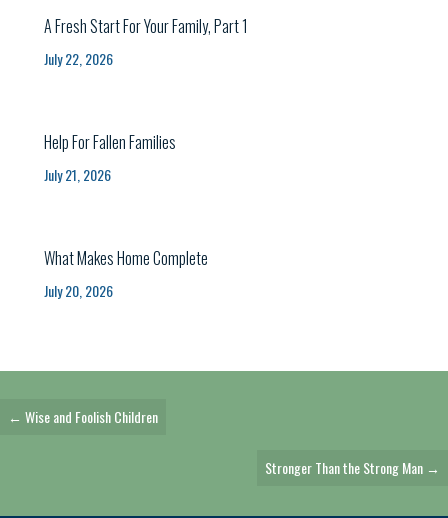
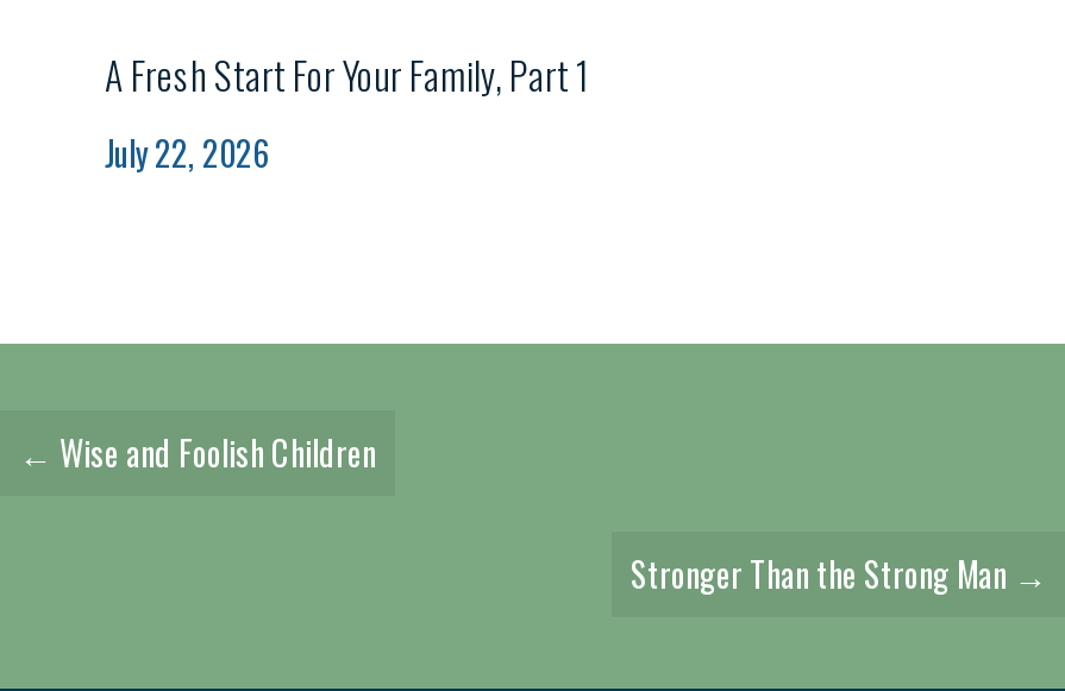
- Help For Fallen Families
- July 21, 2026

- What Makes Home Complete
- July 20, 2026
